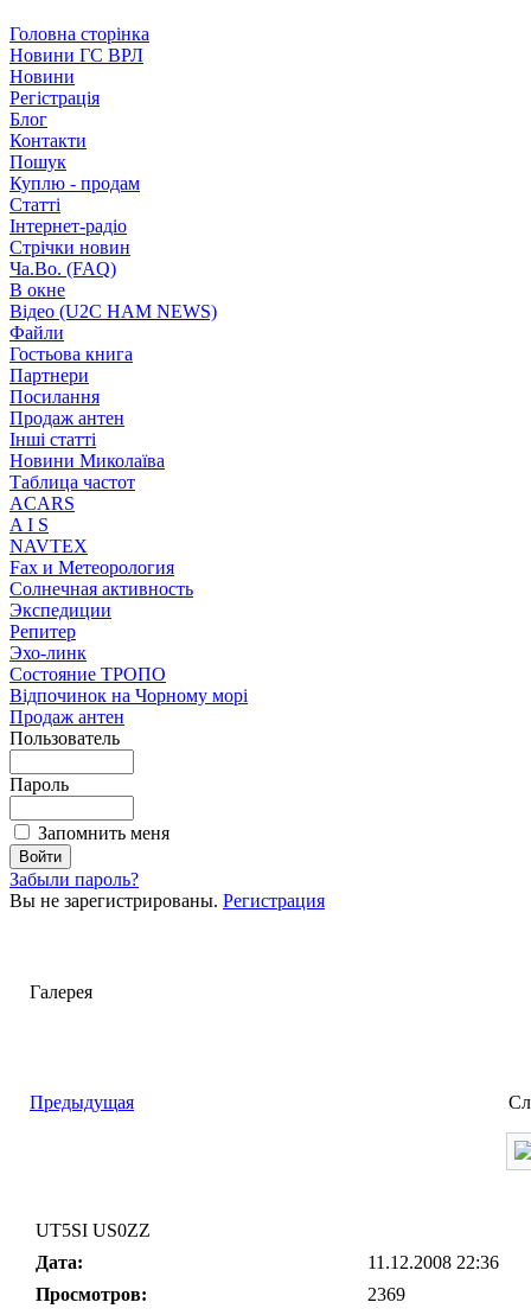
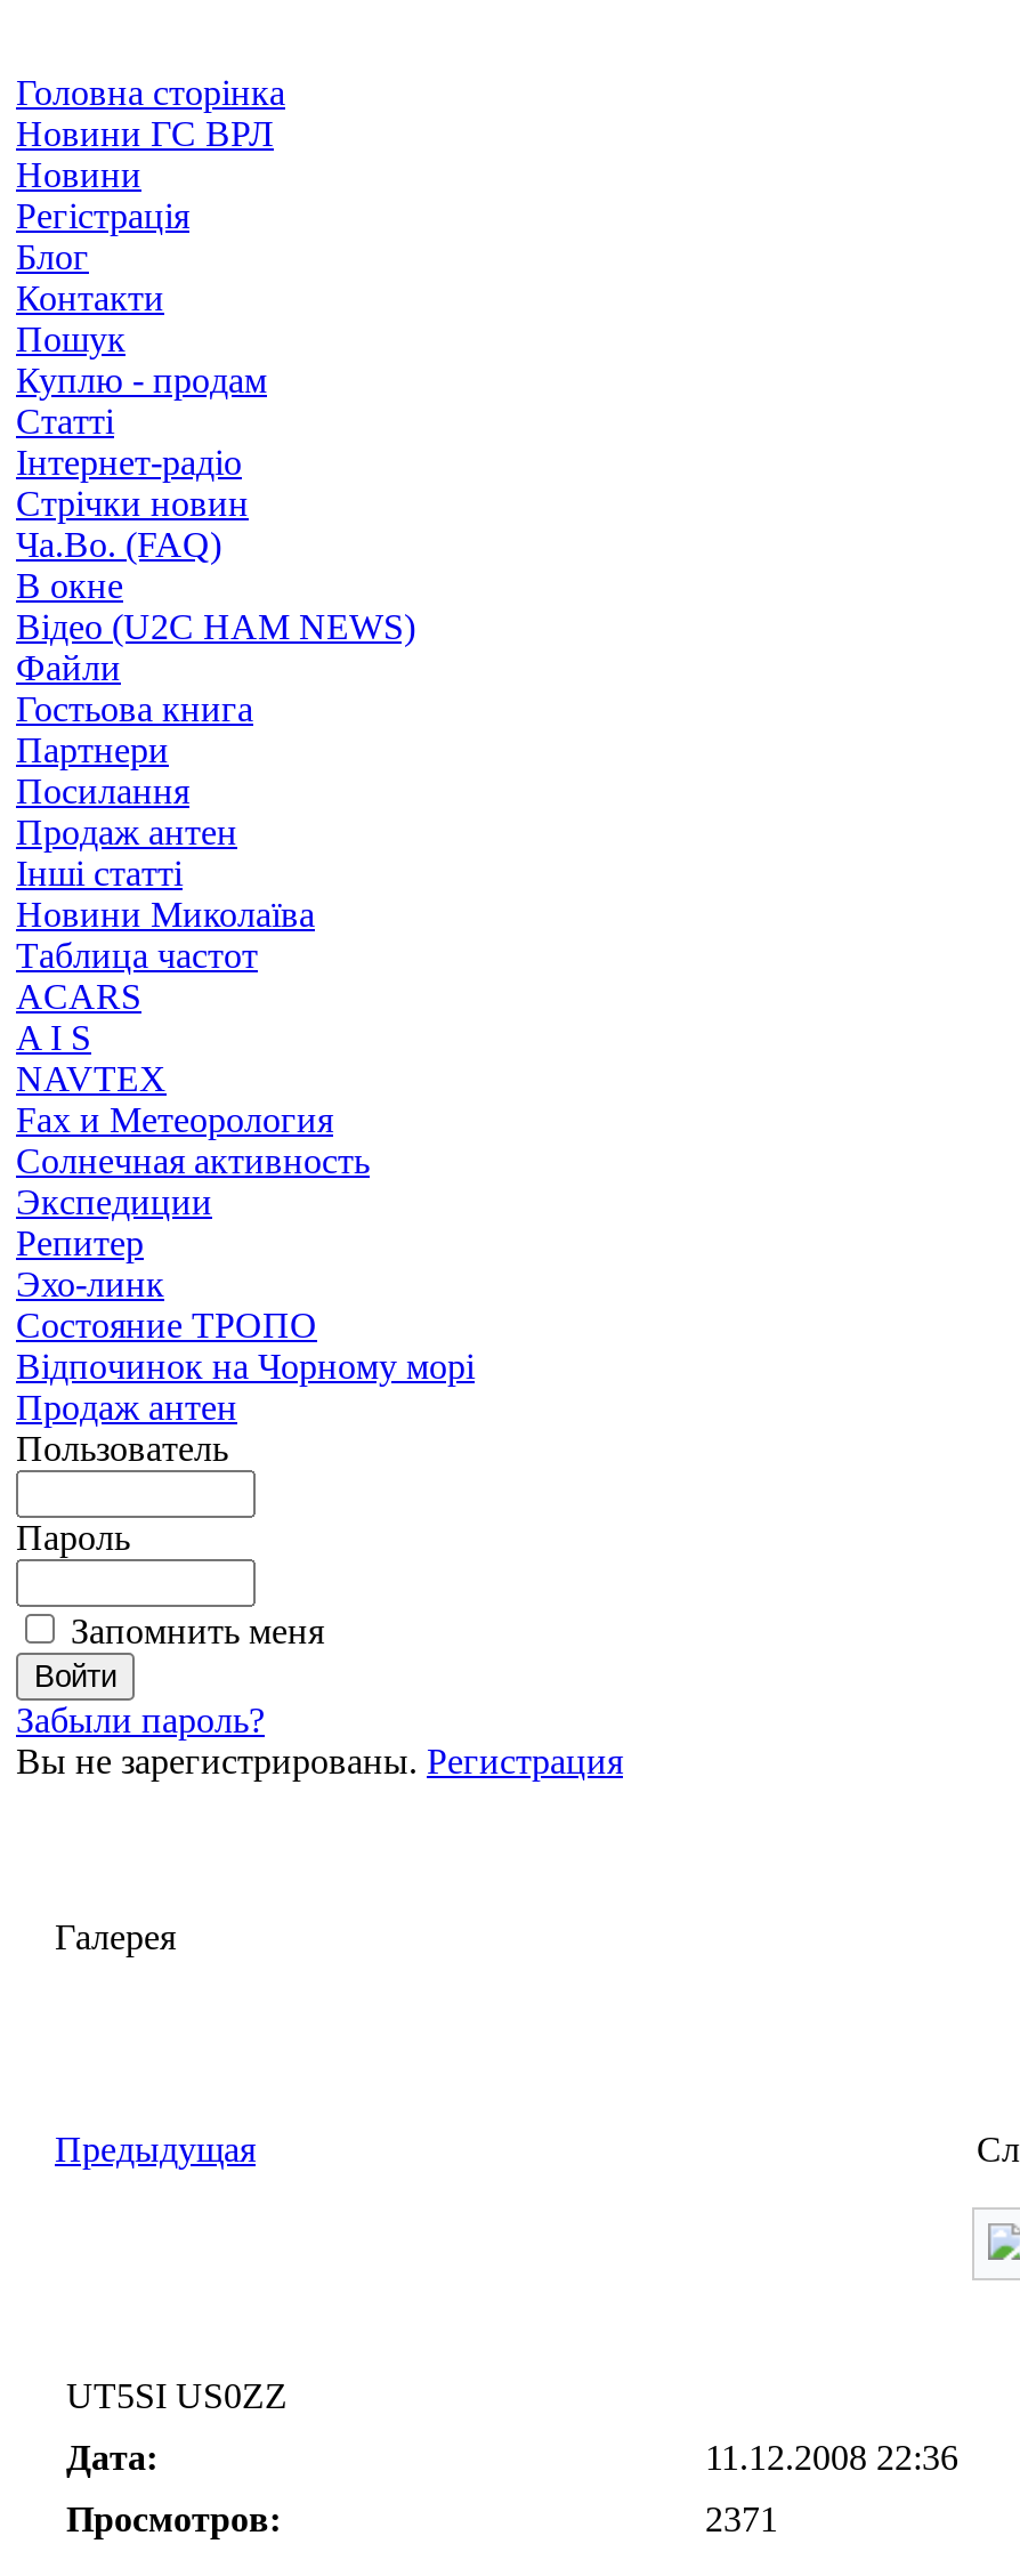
- 2369
+ 2371
